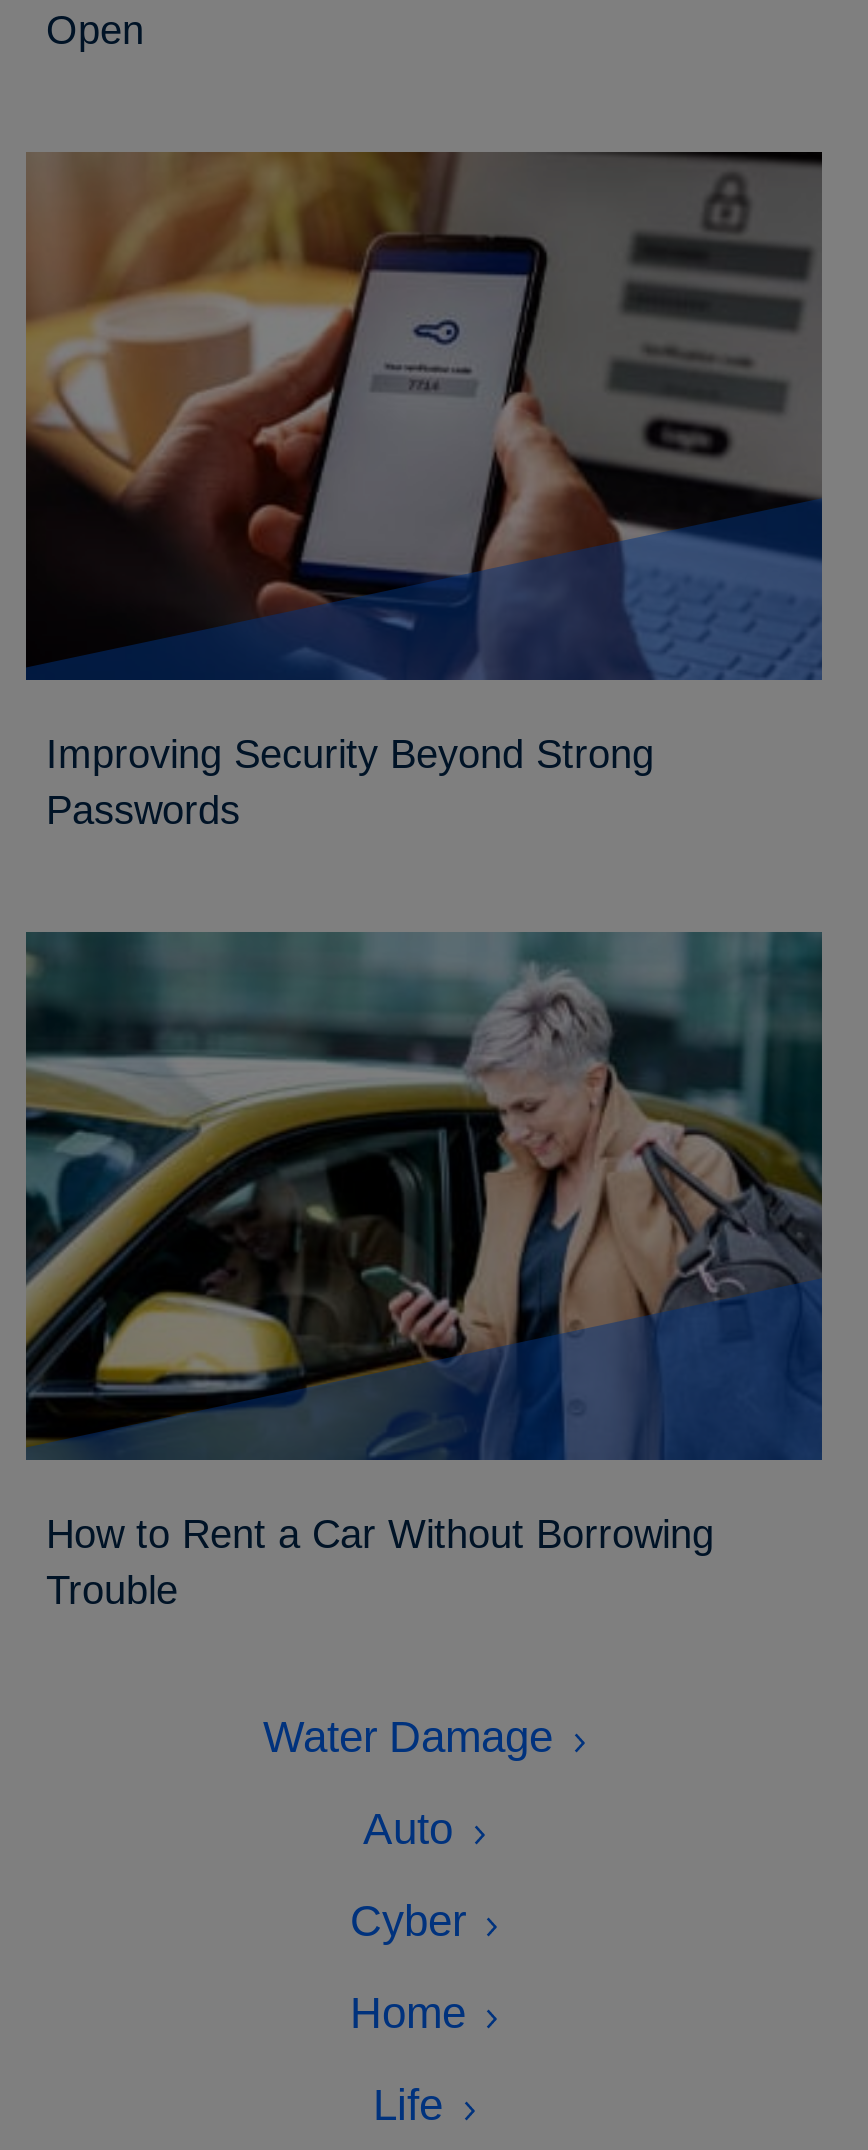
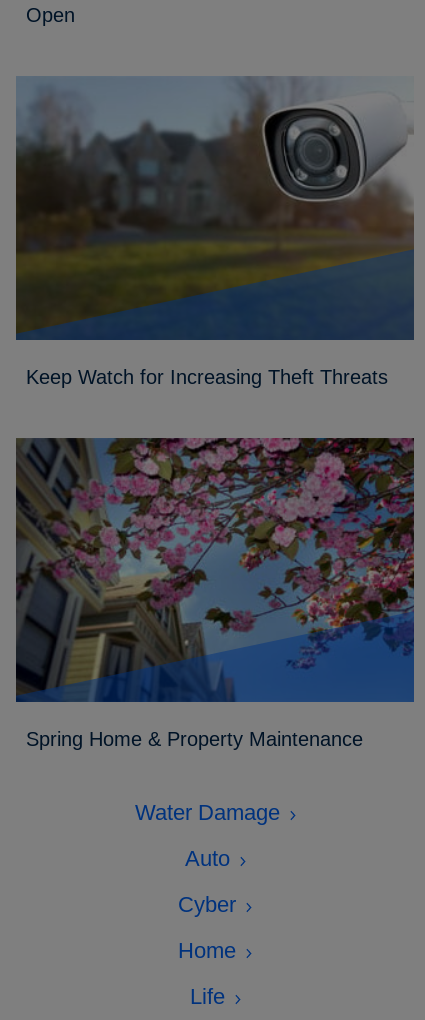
- [image]
- Improving Security Beyond Strong
- Passwords
+ [image]
+ Keep Watch for Increasing Theft Threats

- [image]
- How to Rent a Car Without Borrowing
- Trouble
+ [image]
+ Spring Home & Property Maintenance
